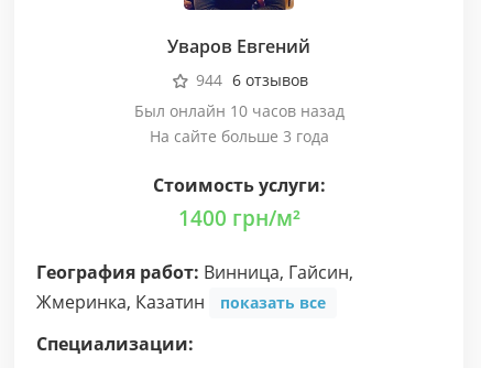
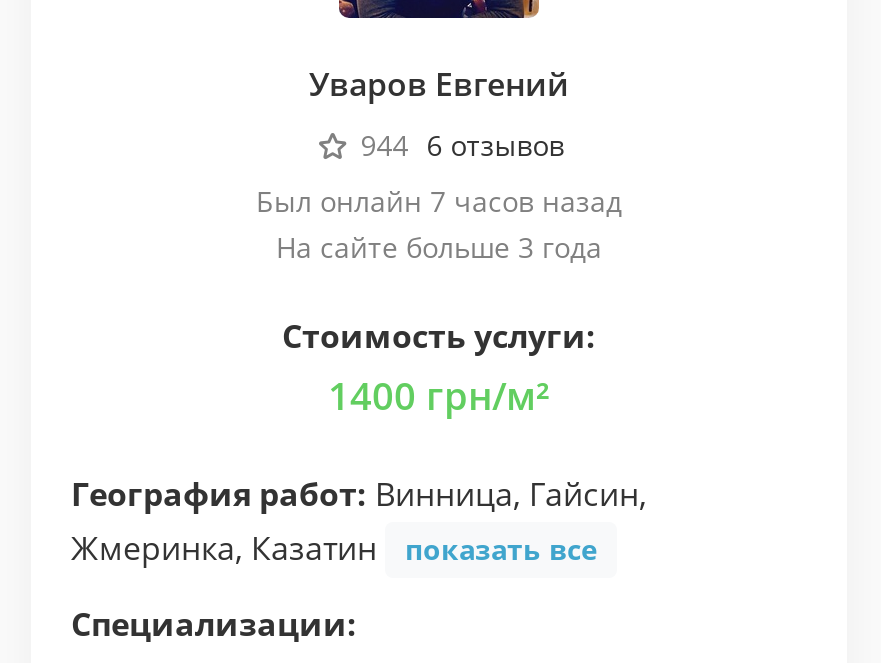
- Был онлайн 10 часов назад
+ Был онлайн 7 часов назад
